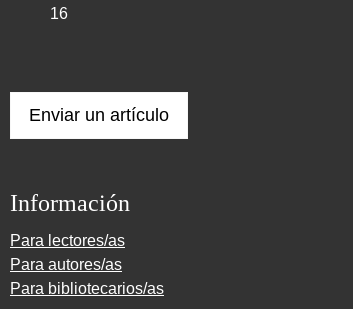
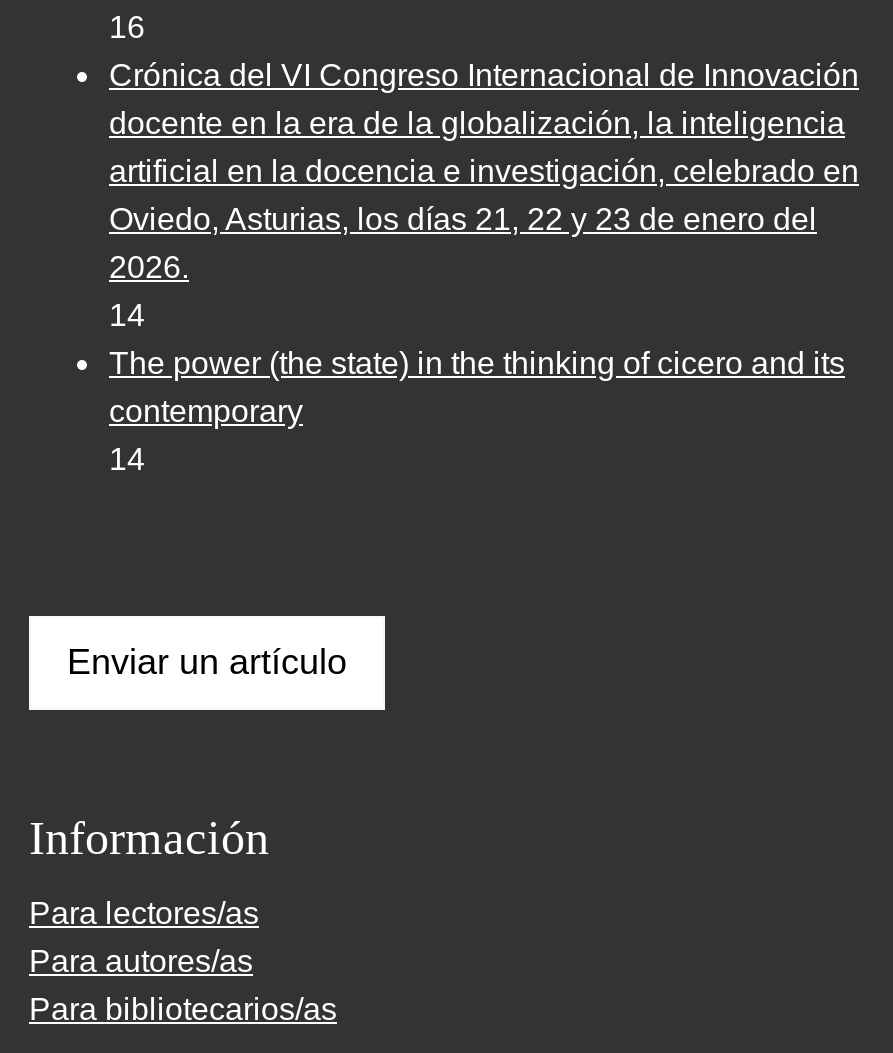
+ Crónica del VI Congreso Internacional de Innovación
+ docente en la era de la globalización, la inteligencia
+ artificial en la docencia e investigación, celebrado en
+ Oviedo, Asturias, los días 21, 22 y 23 de enero del
+ 2026.
+ 14
+ The power (the state) in the thinking of cicero and its
+ contemporary
+ 14
